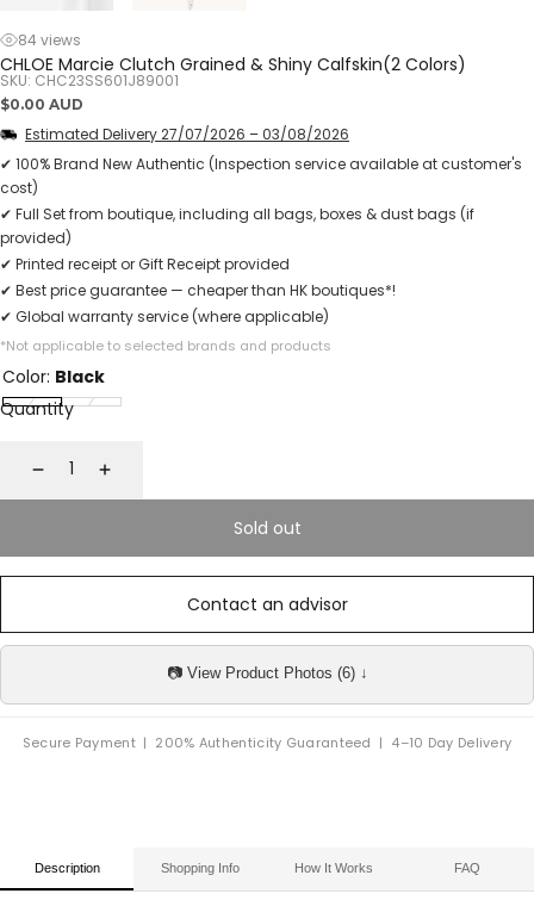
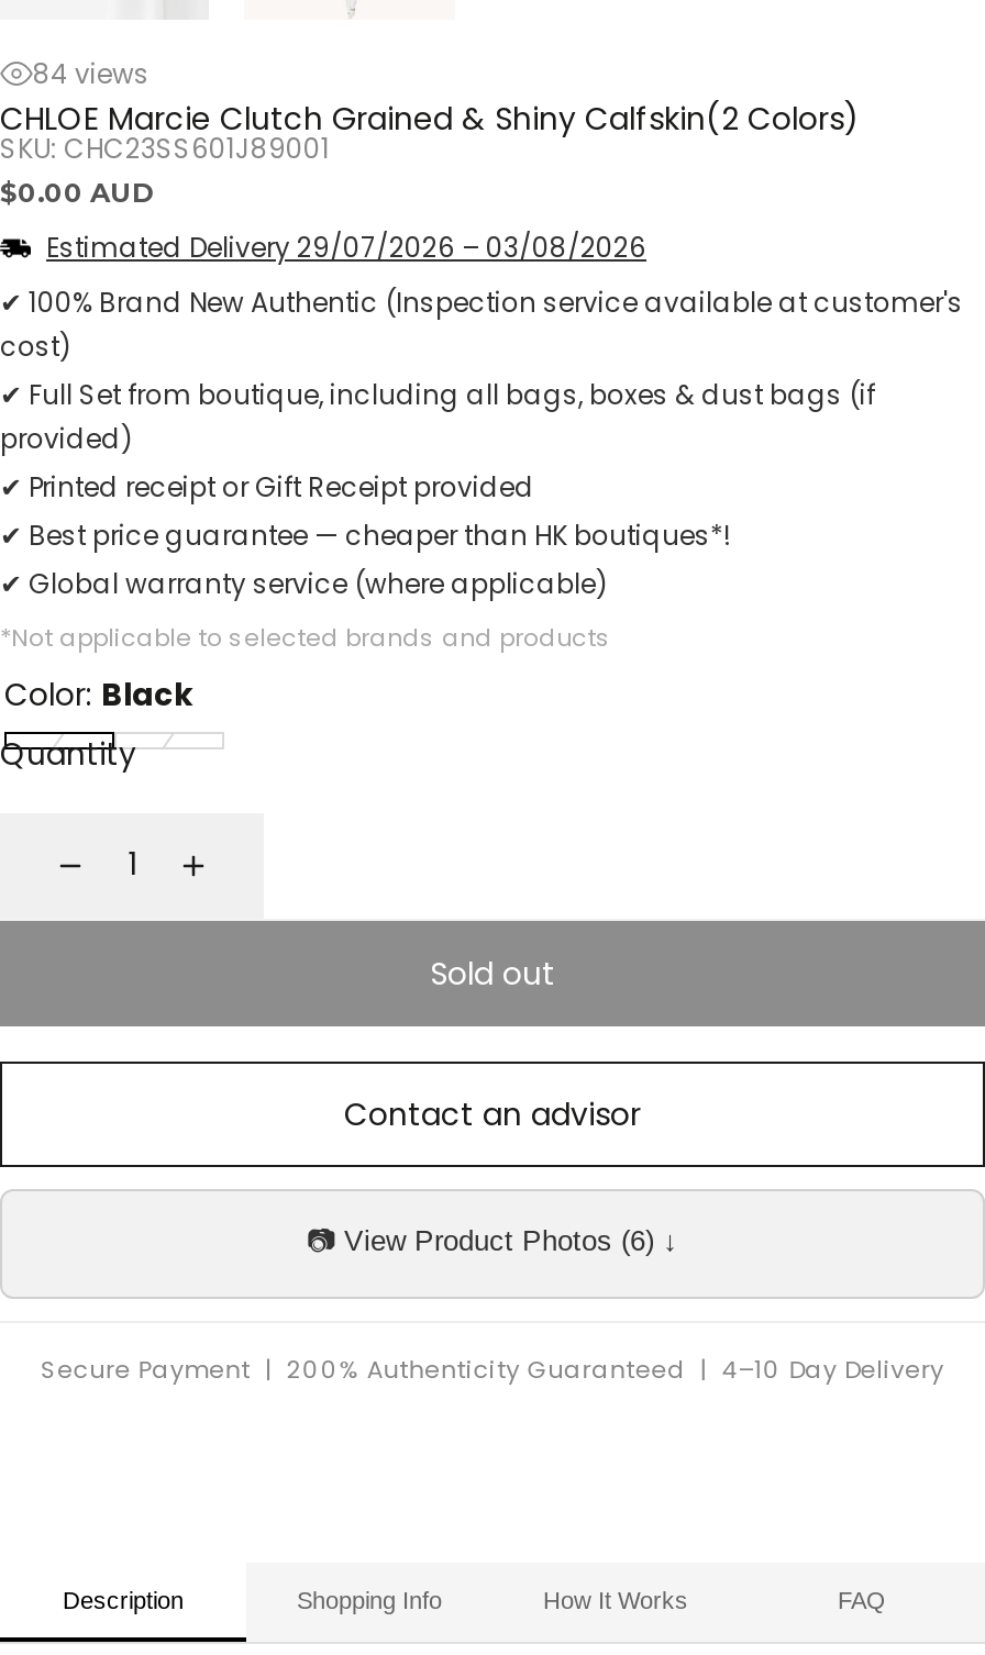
- Estimated Delivery 27/07/2026 – 03/08/2026
+ Estimated Delivery 29/07/2026 – 03/08/2026
